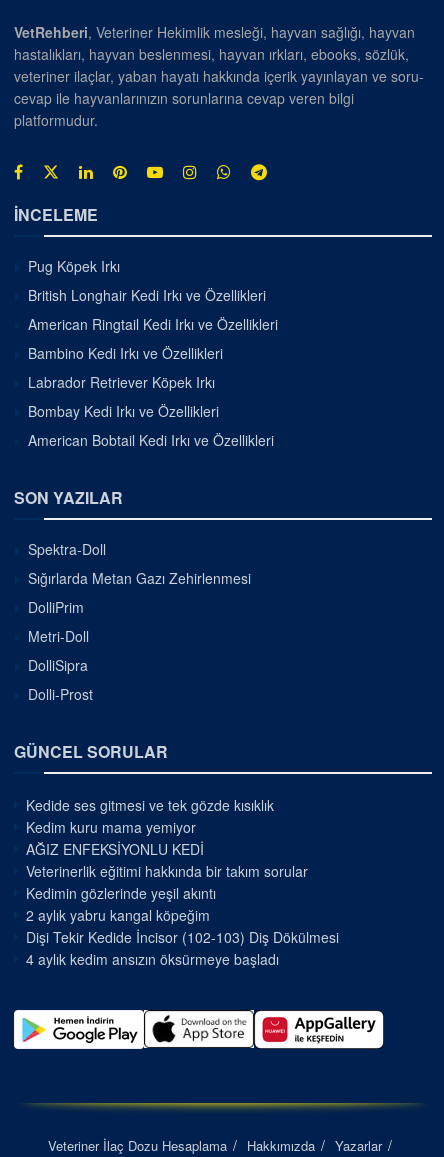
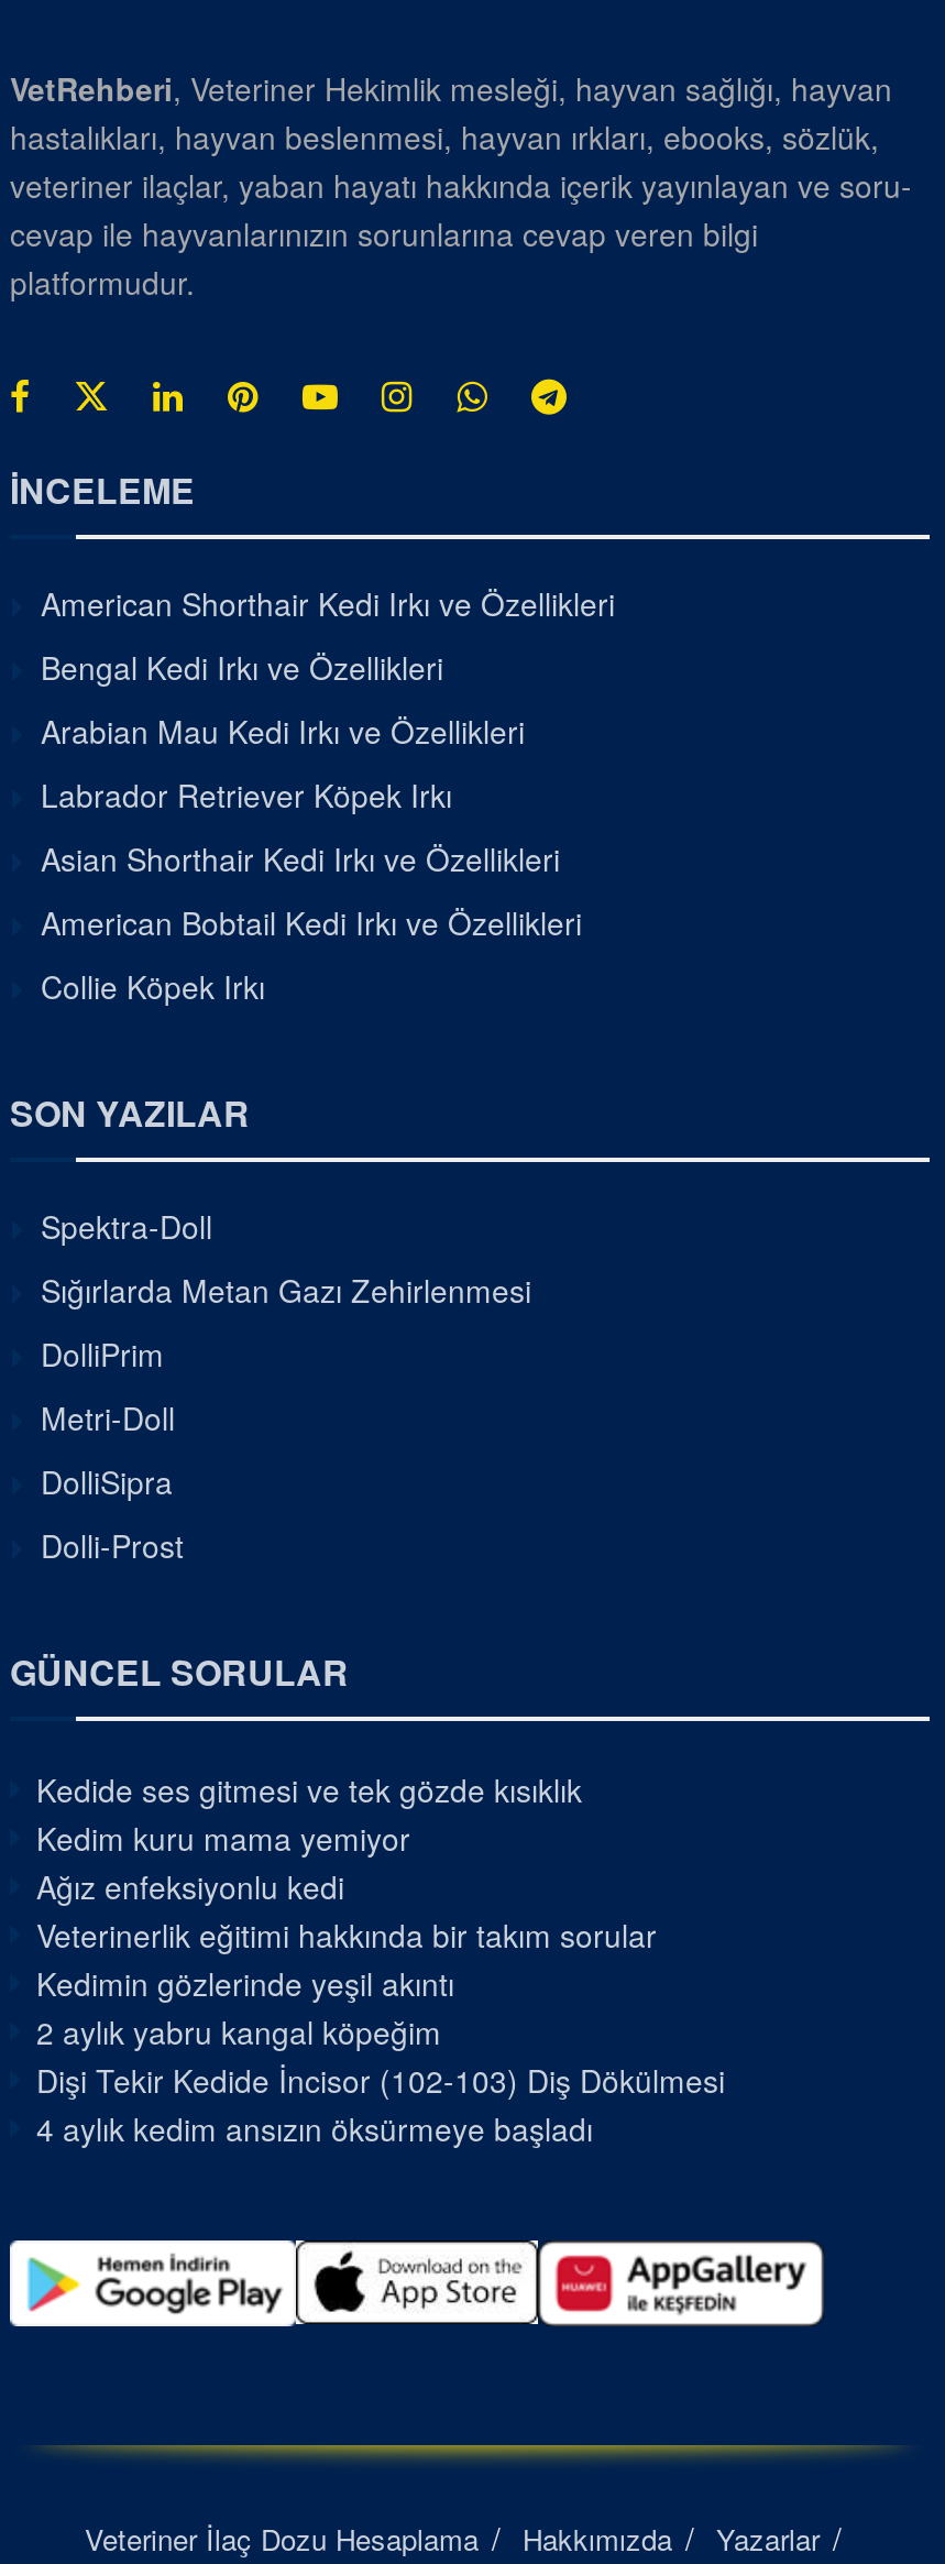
- Pug Köpek Irkı
- British Longhair Kedi Irkı ve Özellikleri
- American Ringtail Kedi Irkı ve Özellikleri
- Bambino Kedi Irkı ve Özellikleri
+ American Shorthair Kedi Irkı ve Özellikleri
+ Bengal Kedi Irkı ve Özellikleri
+ Arabian Mau Kedi Irkı ve Özellikleri

moved up: Labrador Retriever Köpek Irkı

- Bombay Kedi Irkı ve Özellikleri
+ Asian Shorthair Kedi Irkı ve Özellikleri

moved up: American Bobtail Kedi Irkı ve Özellikleri

+ Collie Köpek Irkı

- AĞIZ ENFEKSİYONLU KEDİ
+ Ağız enfeksiyonlu kedi
